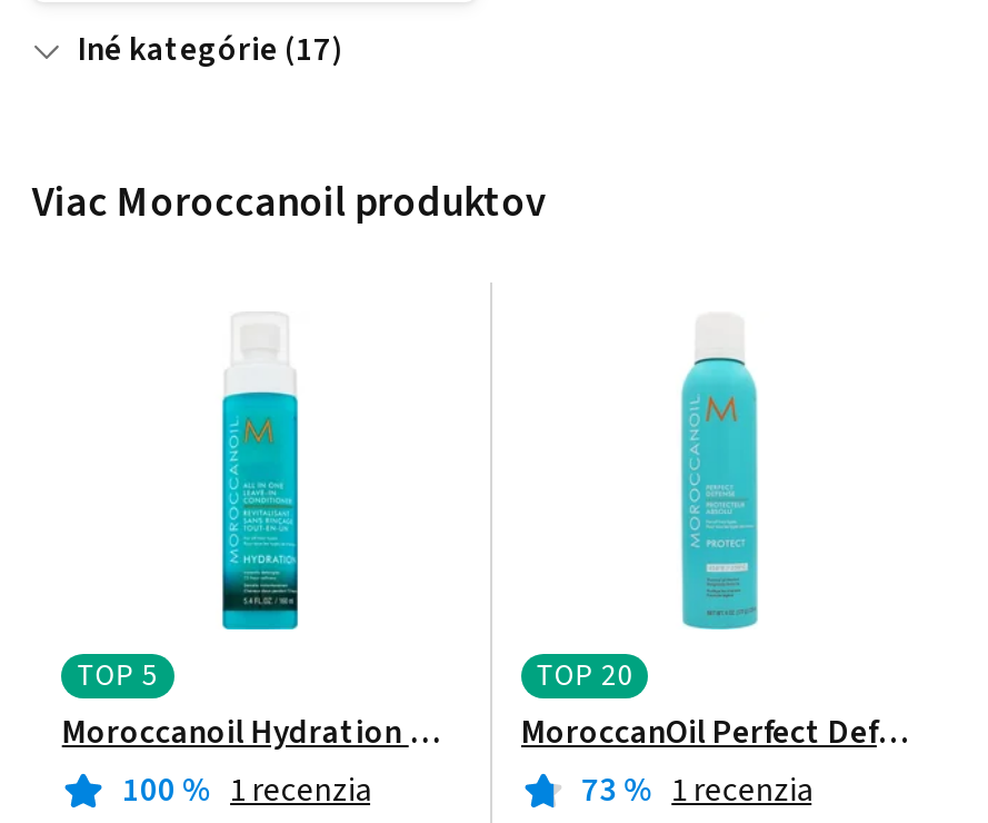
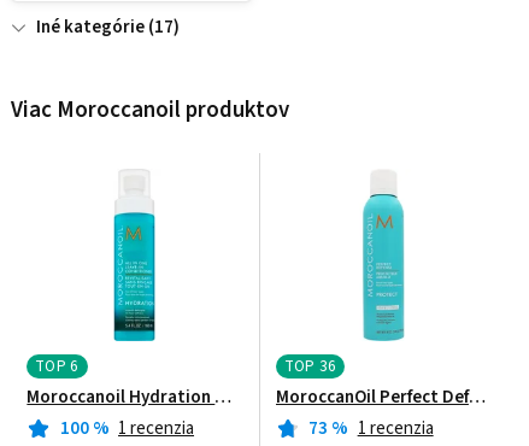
- TOP 5
+ TOP 6

- TOP 20
+ TOP 36
